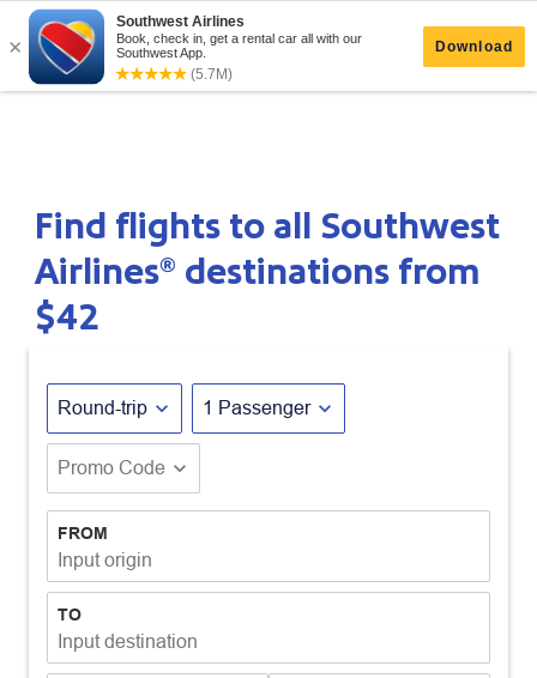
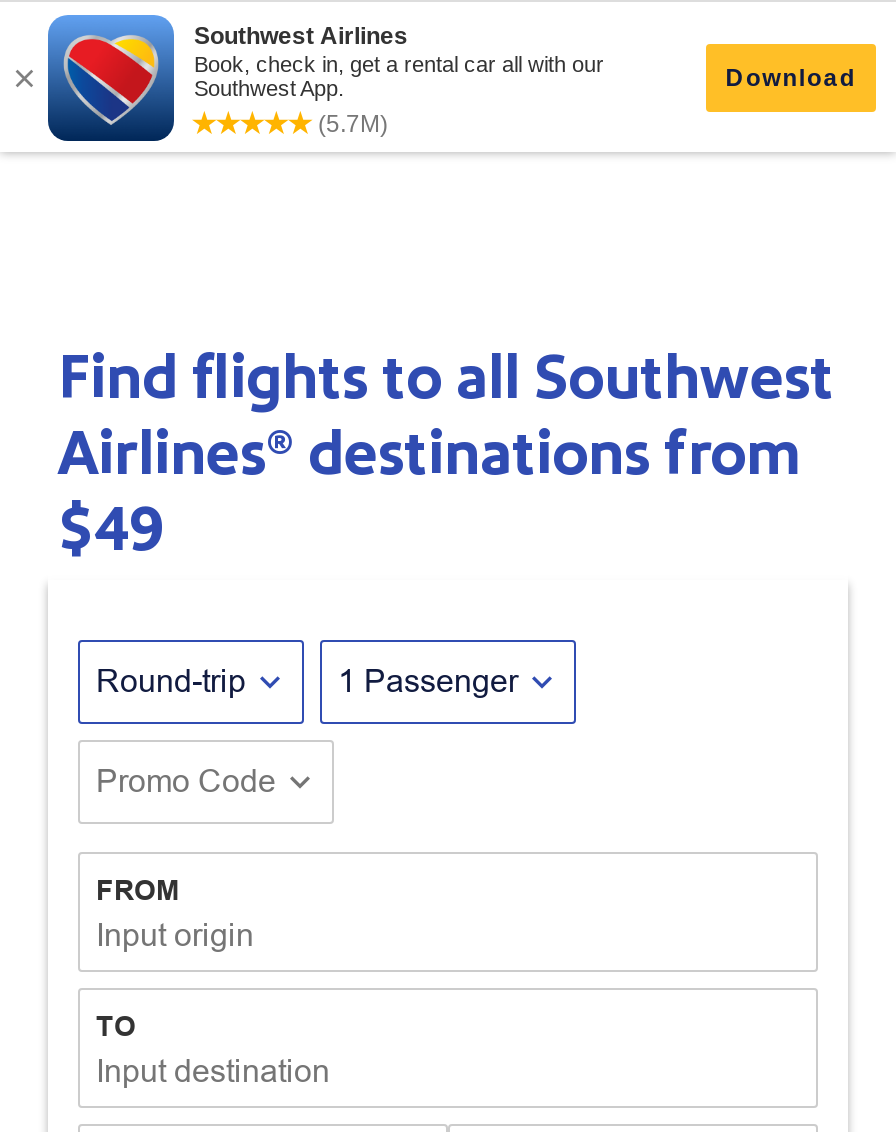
- $42
+ $49
